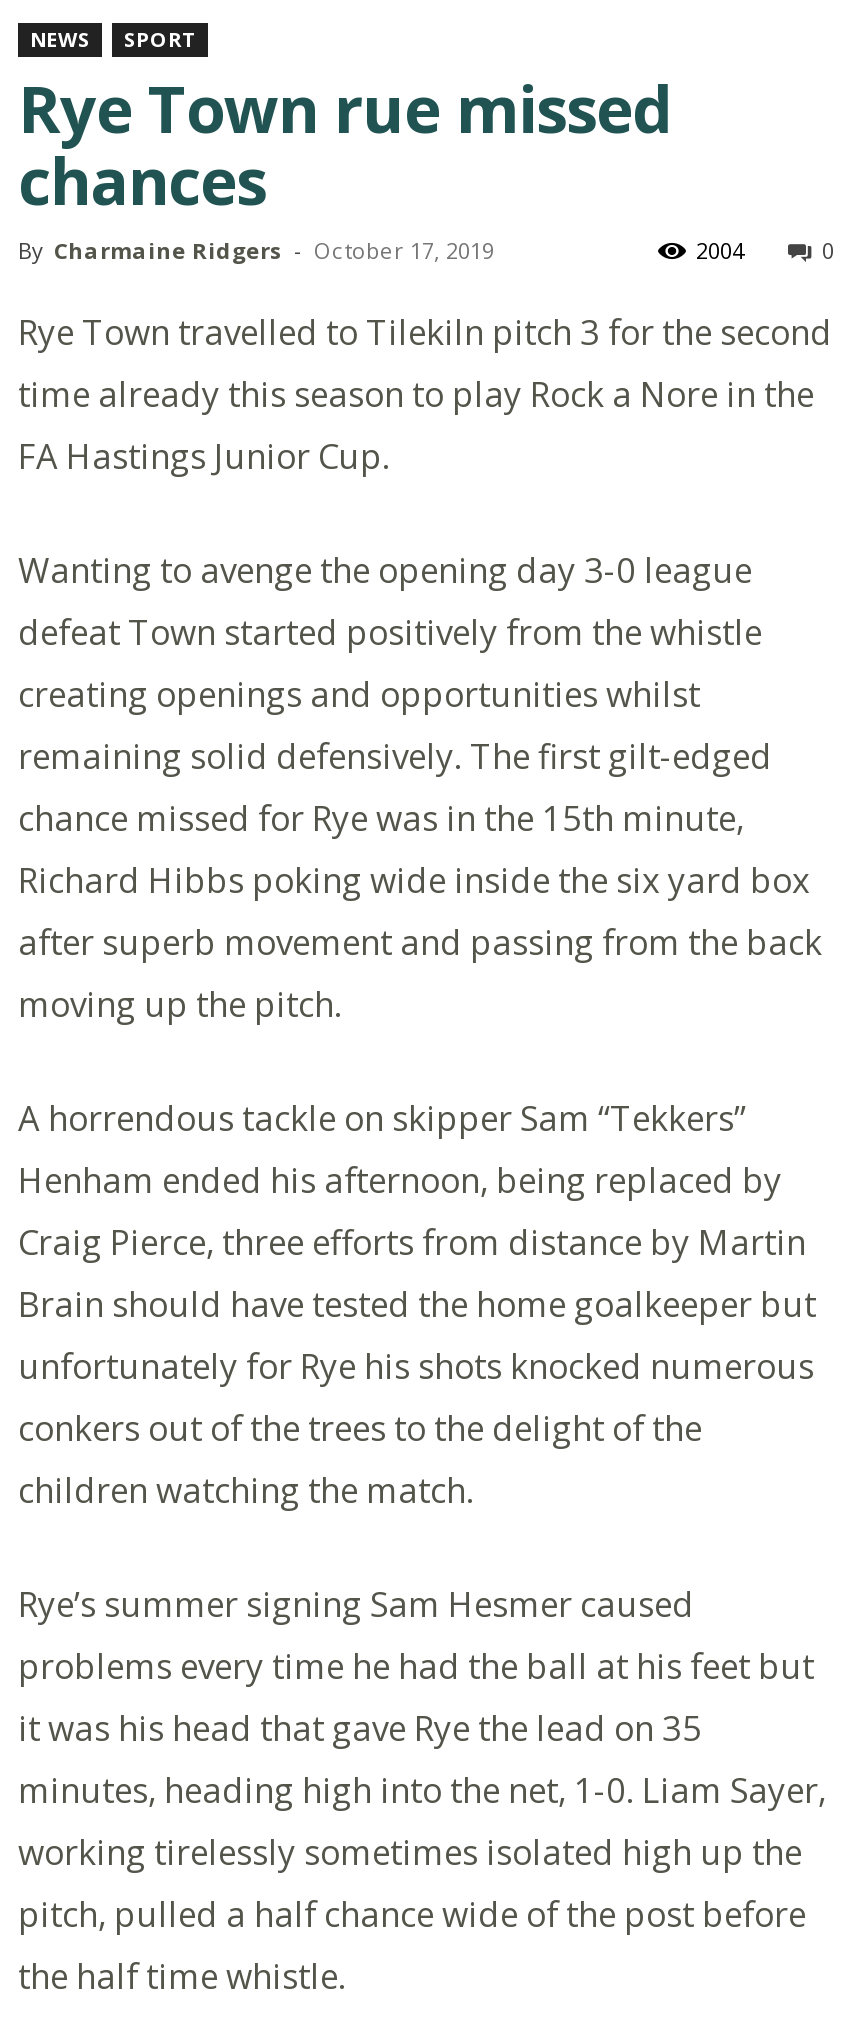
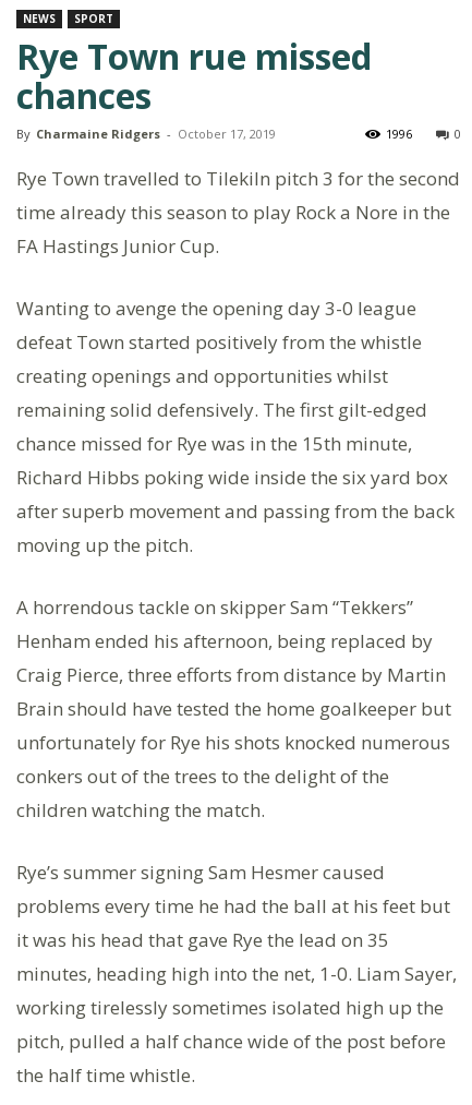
- 2004
+ 1996
